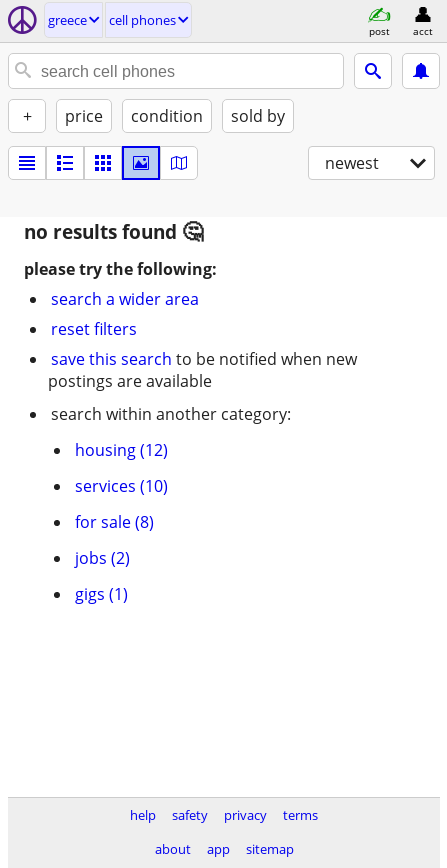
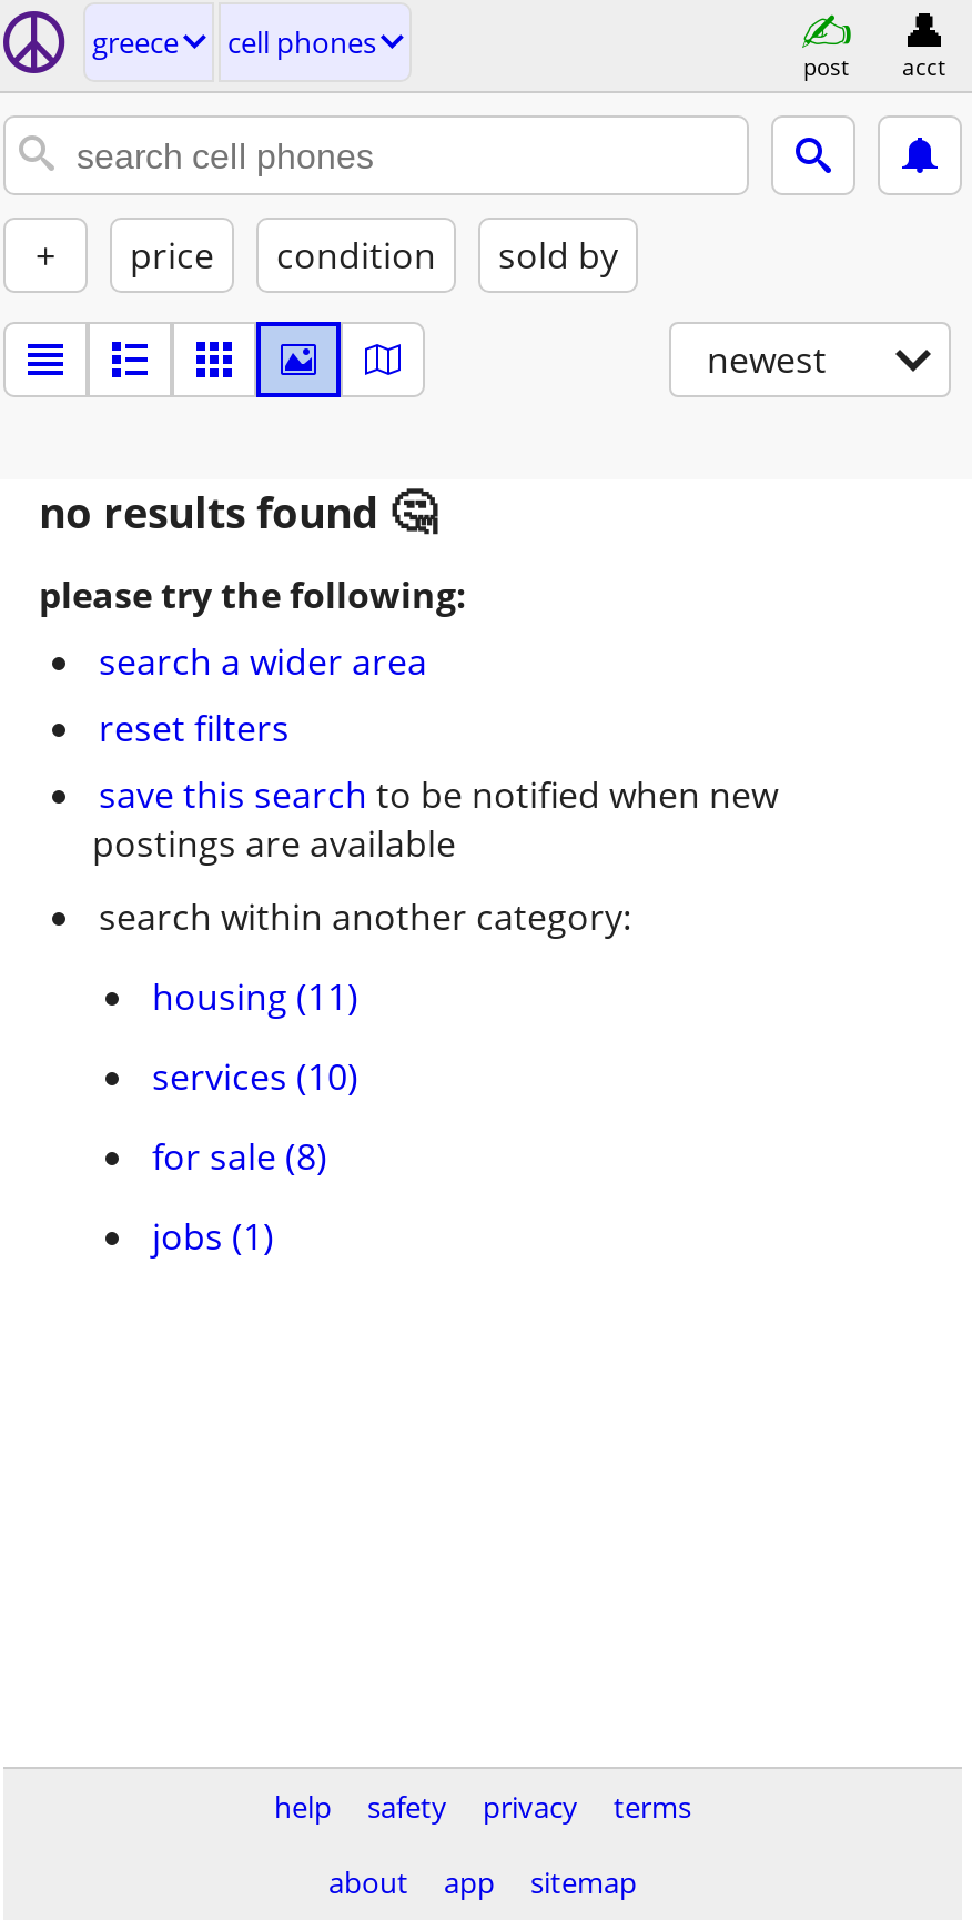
- housing (12)
+ housing (11)

- jobs (2)
- gigs (1)
+ jobs (1)
